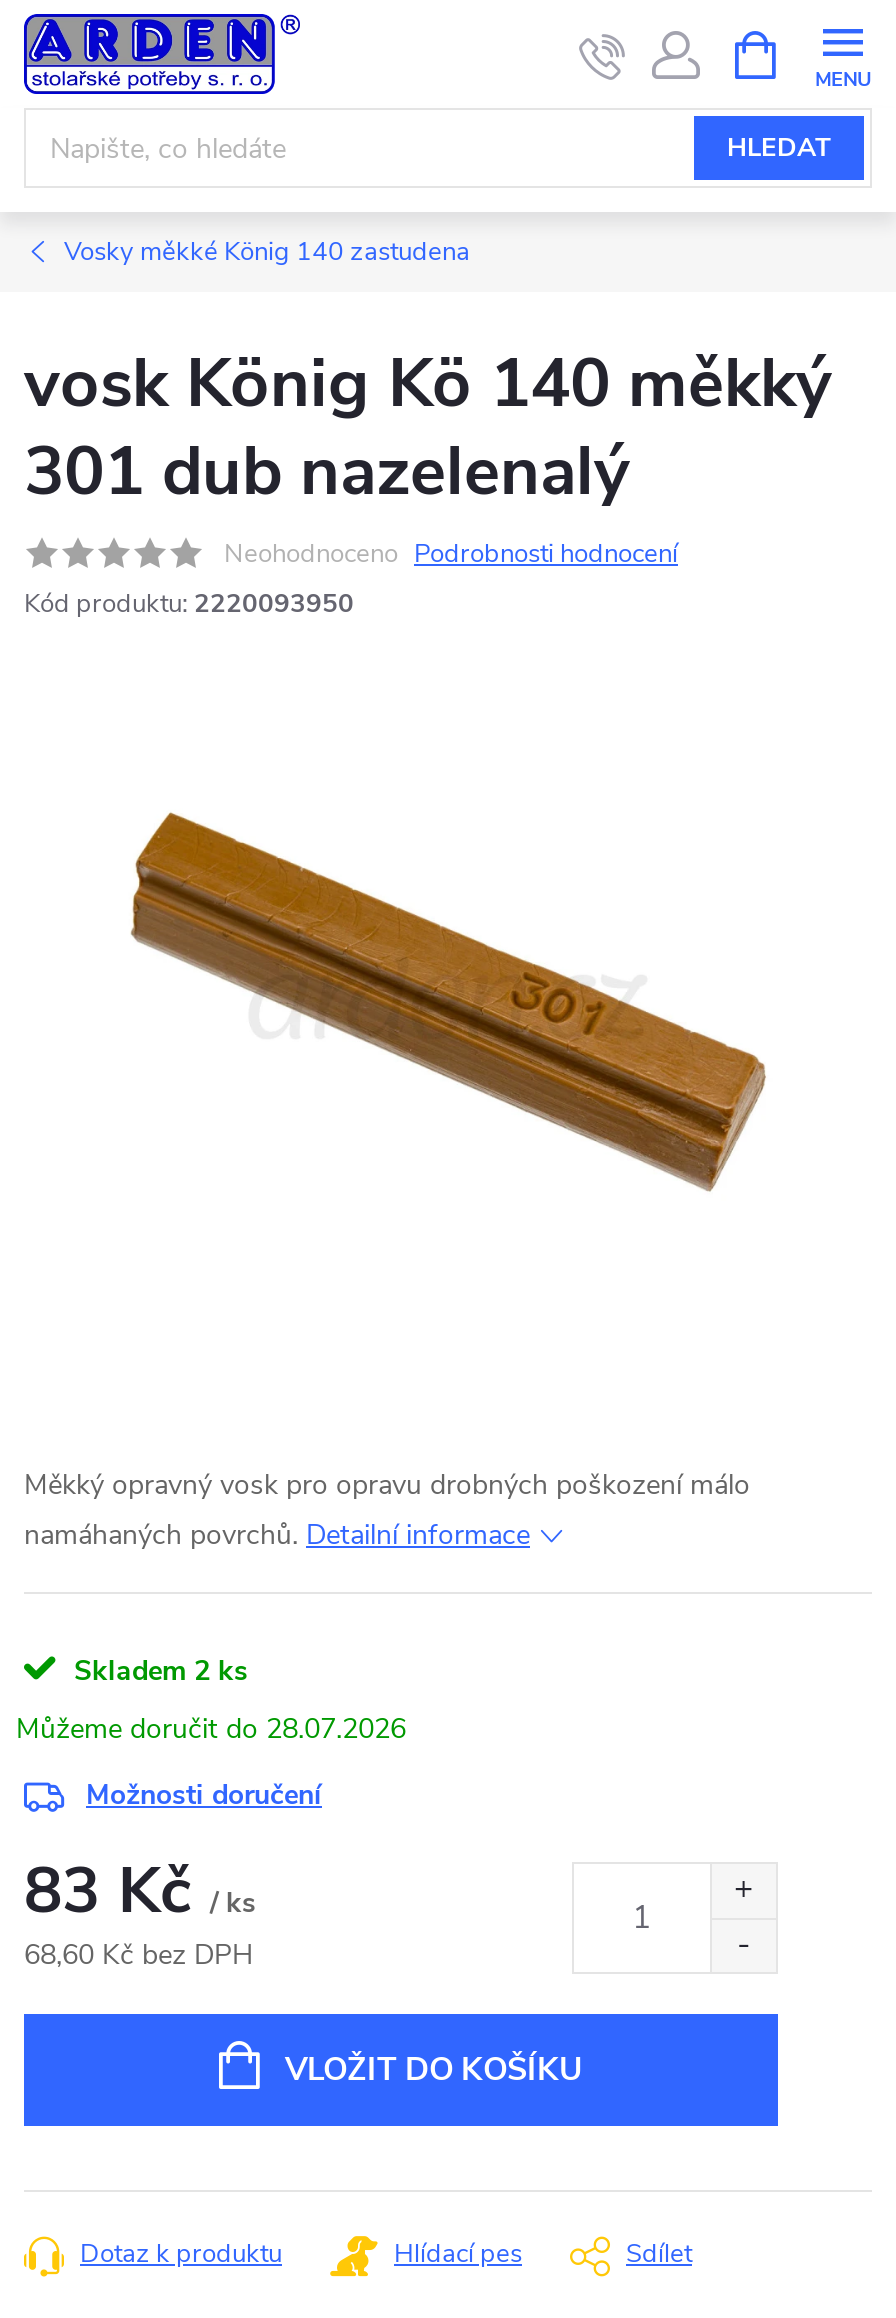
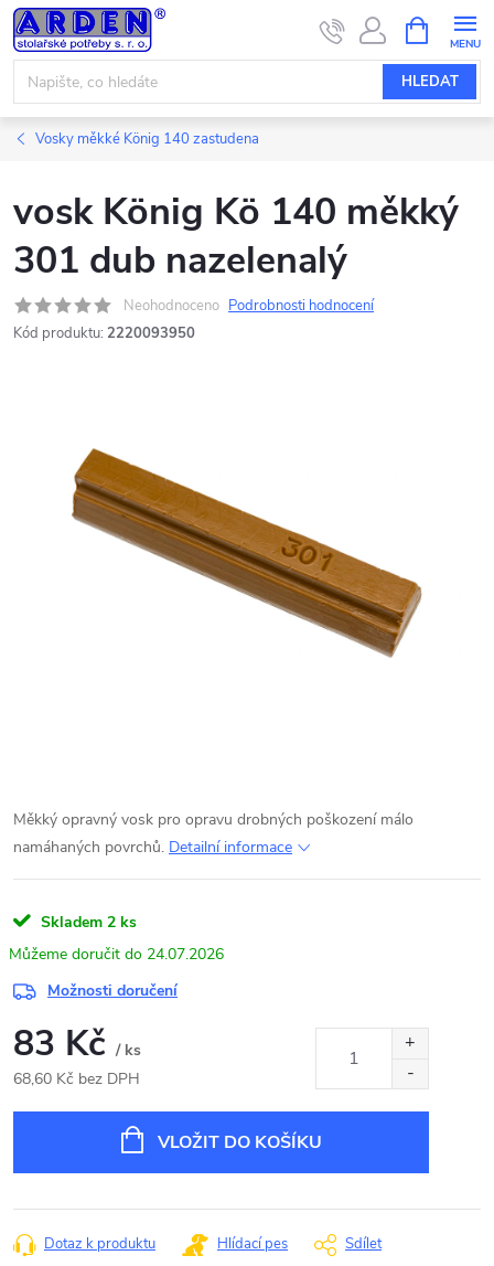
- 28.07.2026
+ 24.07.2026
